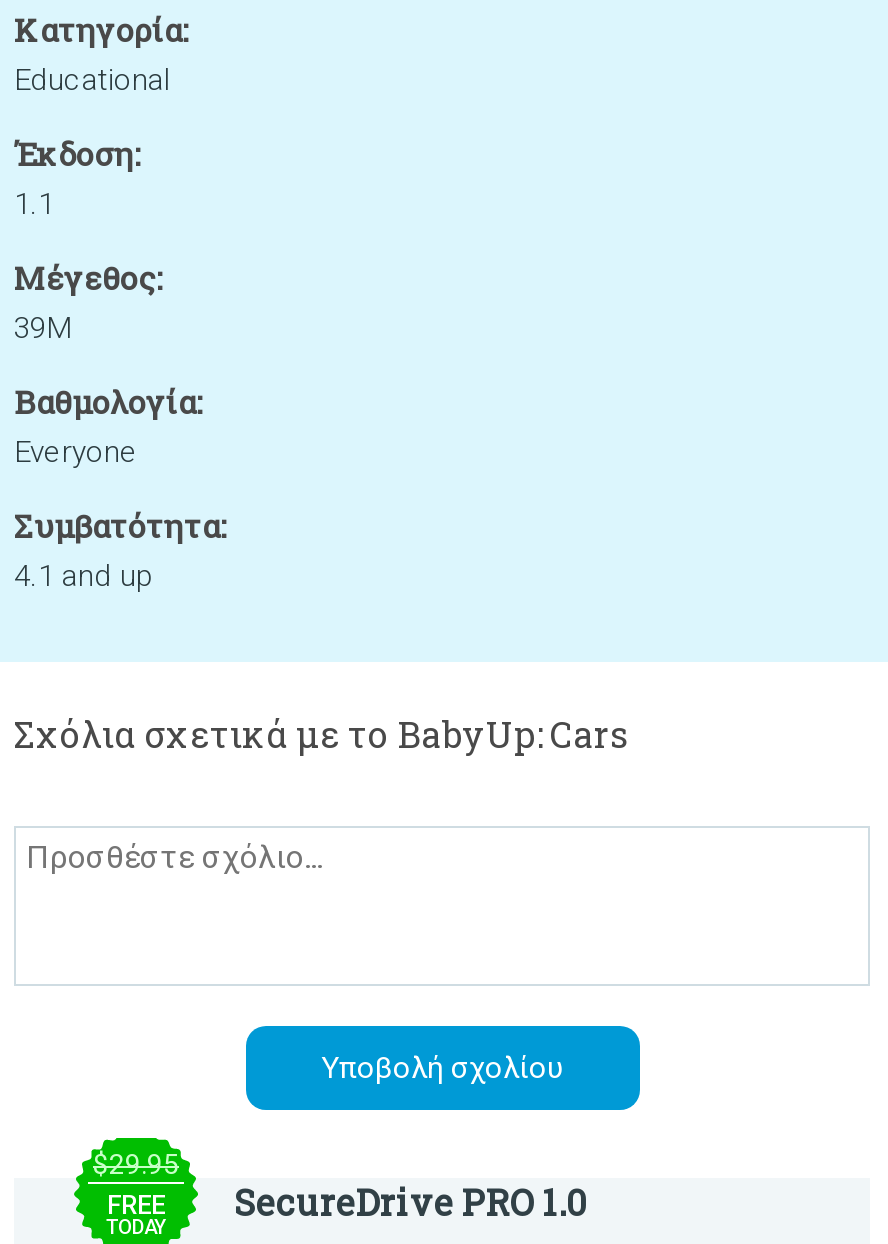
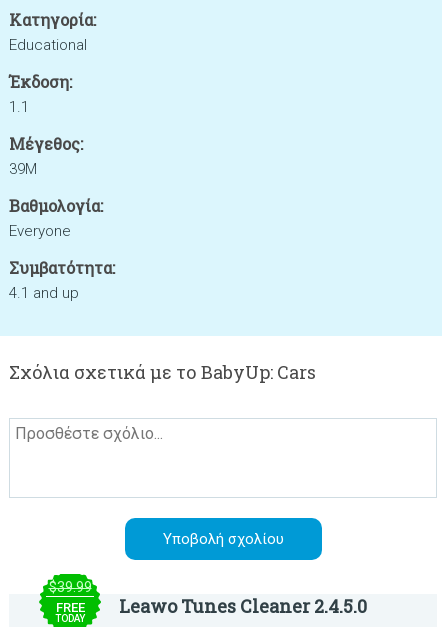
- $29.95
+ $39.99

- SecureDrive PRO 1.0
+ Leawo Tunes Cleaner 2.4.5.0
